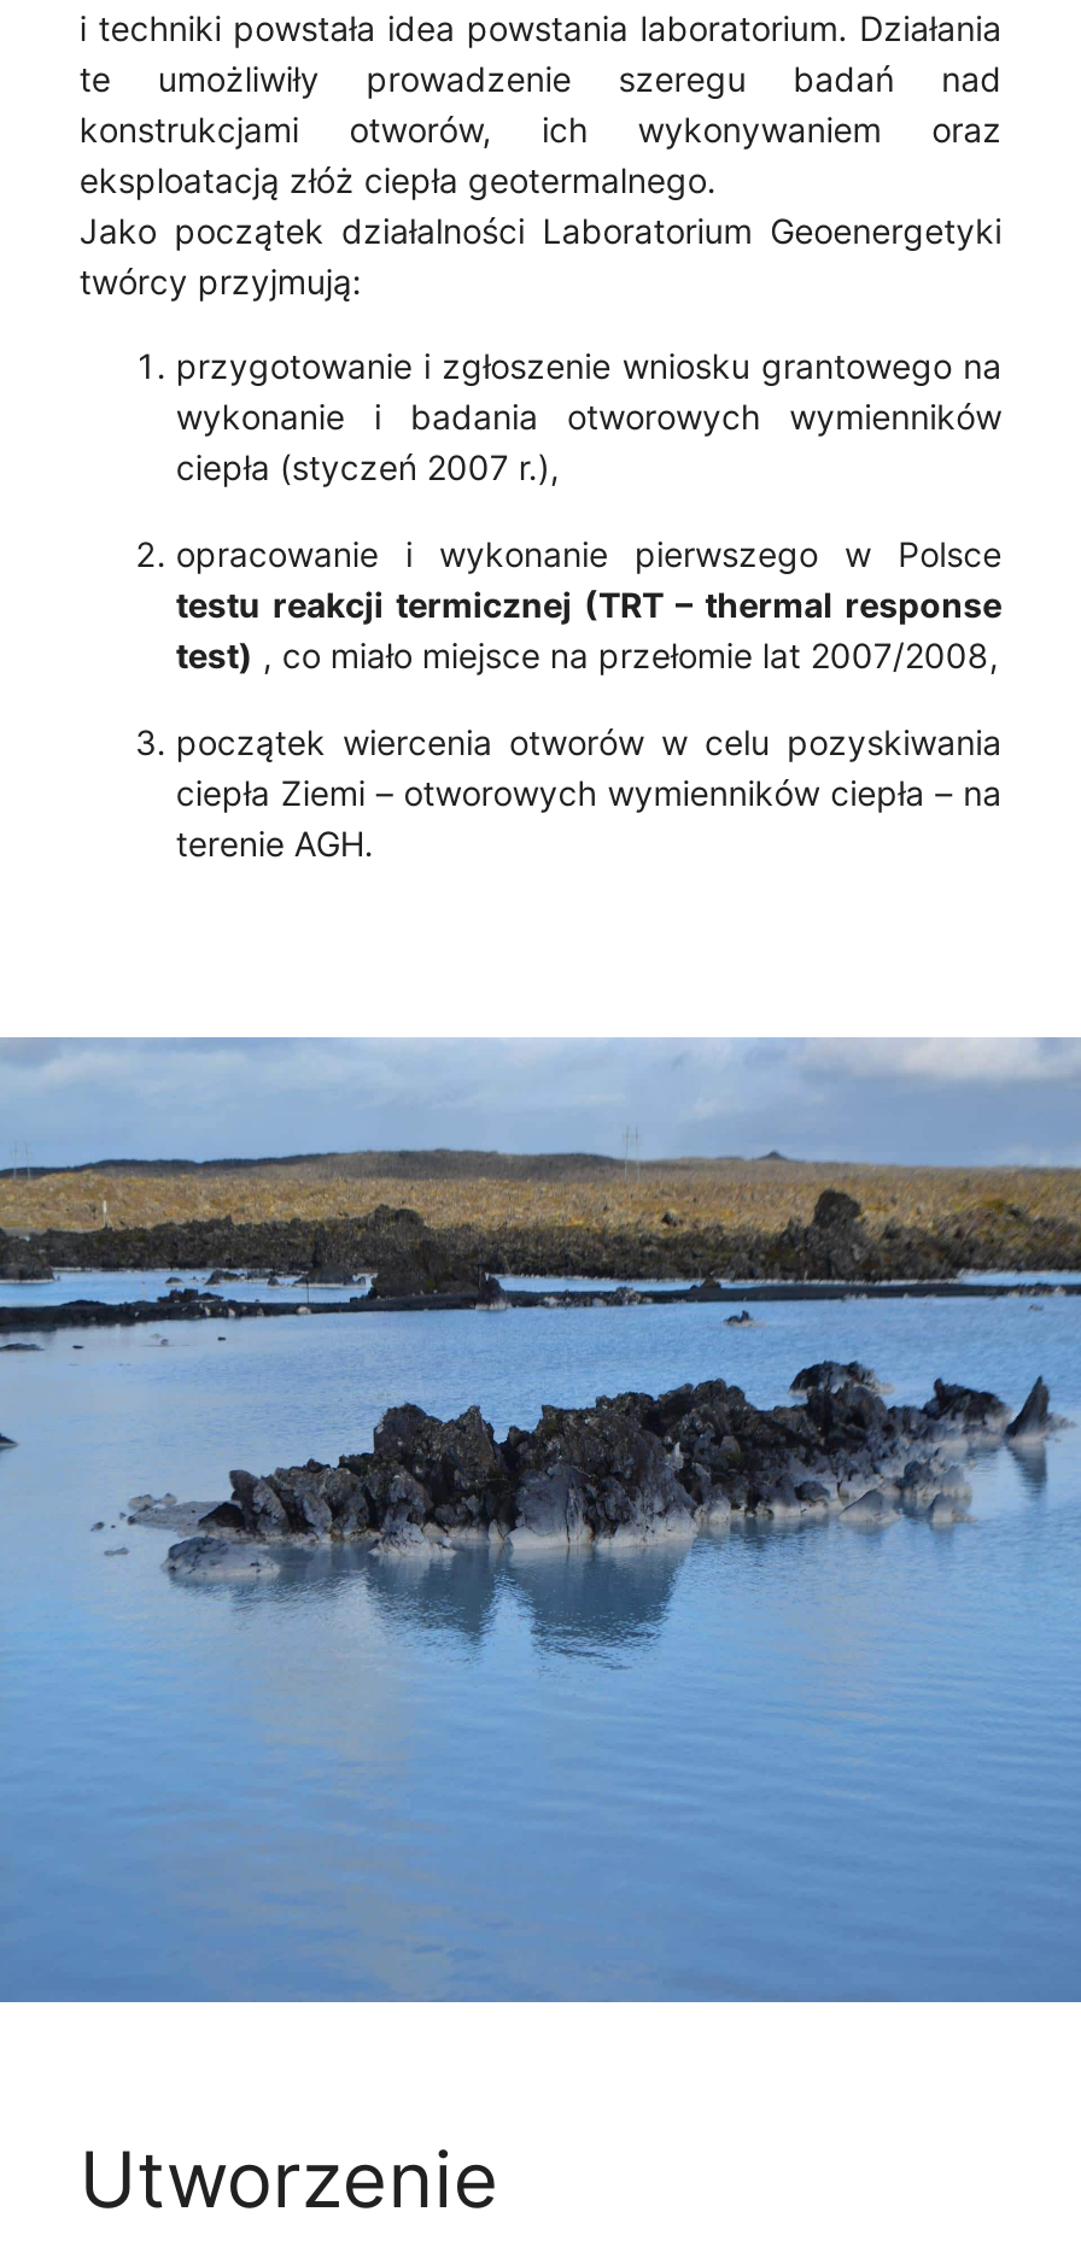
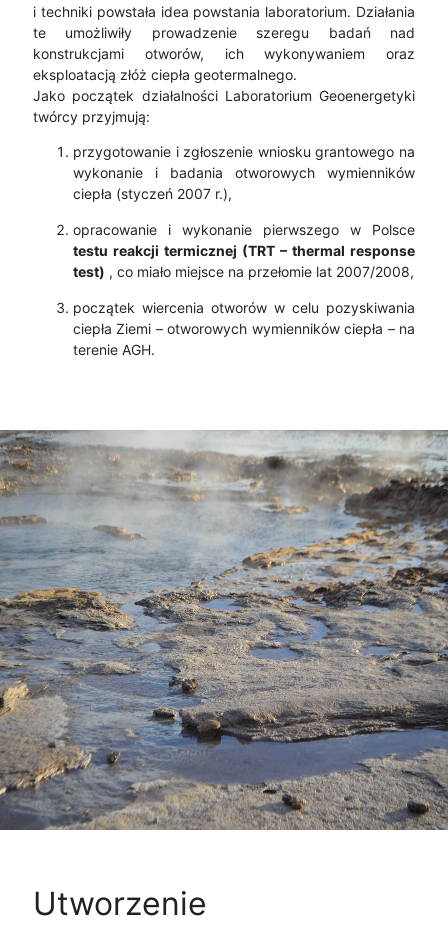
- [image]
+ [image]
